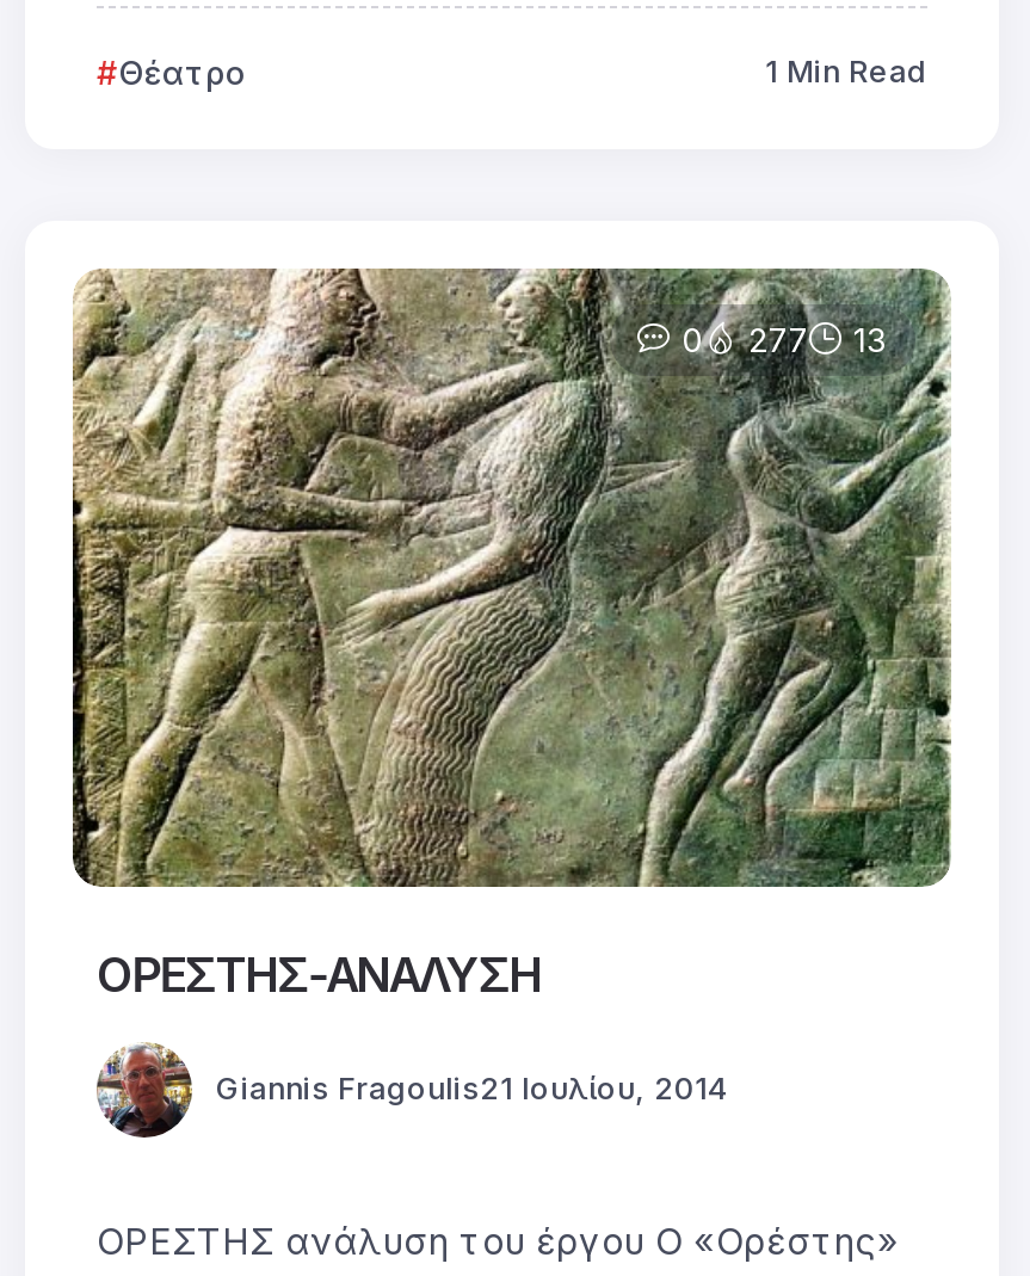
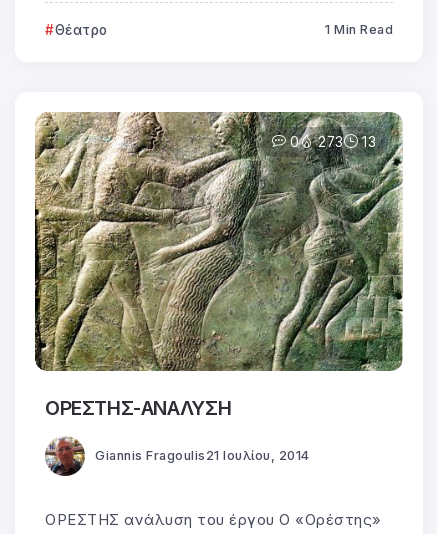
- 0 277 13
+ 0 273 13
